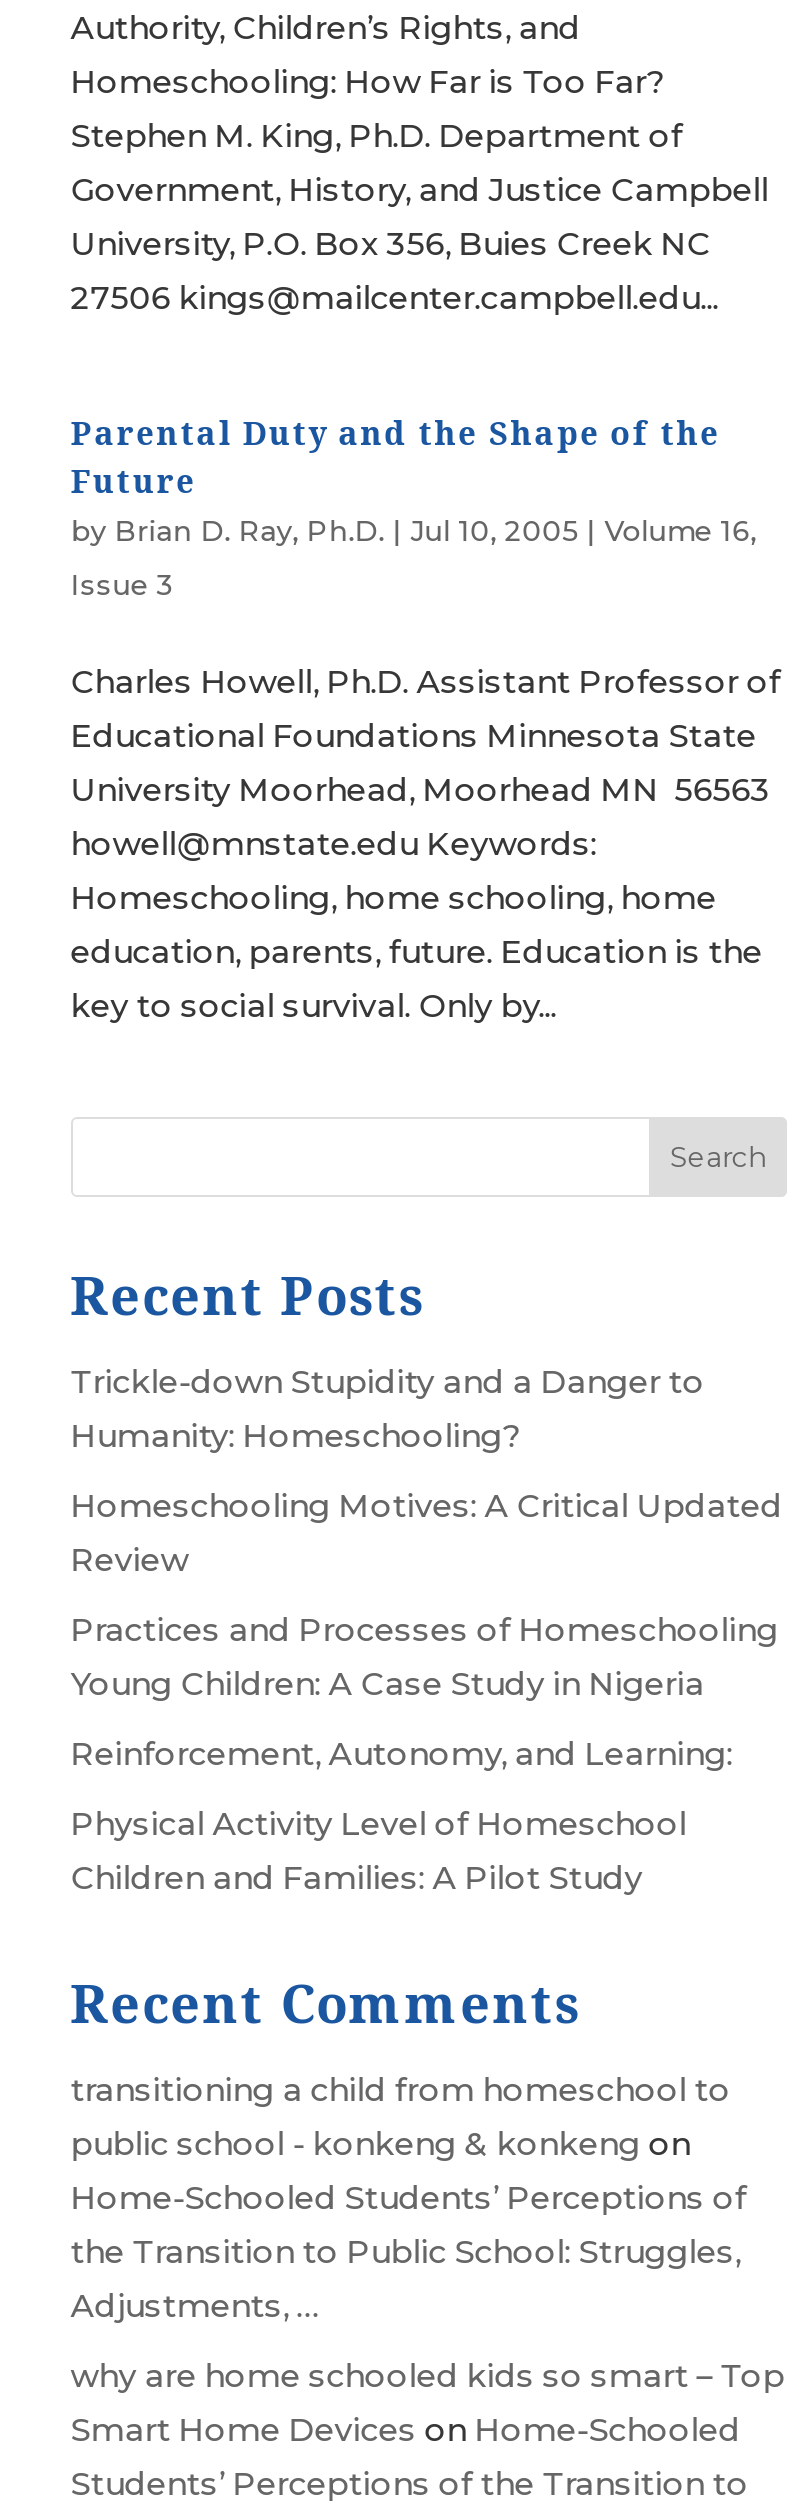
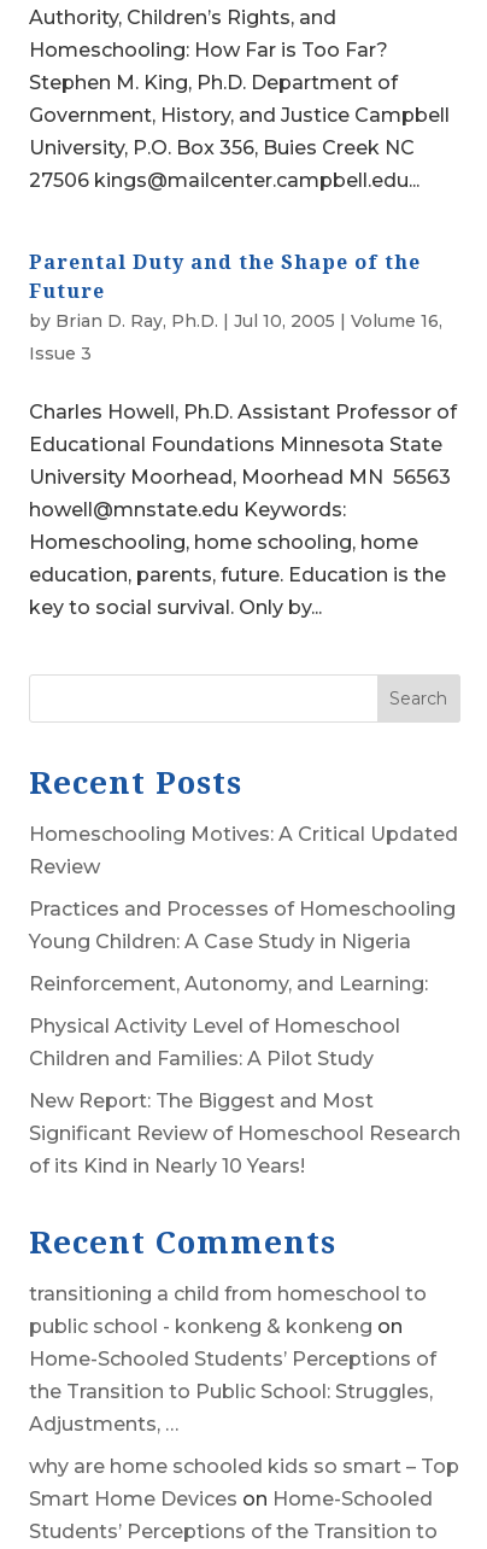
- Trickle-down Stupidity and a Danger to
- Humanity: Homeschooling?

moved up: Homeschooling Motives: A Critical Updated | Review | Practices and Processes of Homeschooling | Young Children: A Case Study in Nigeria | Reinforcement, Autonomy, and Learning: | Physical Activity Level of Homeschool | Children and Families: A Pilot Study

+ New Report: The Biggest and Most
+ Significant Review of Homeschool Research
+ of its Kind in Nearly 10 Years!
